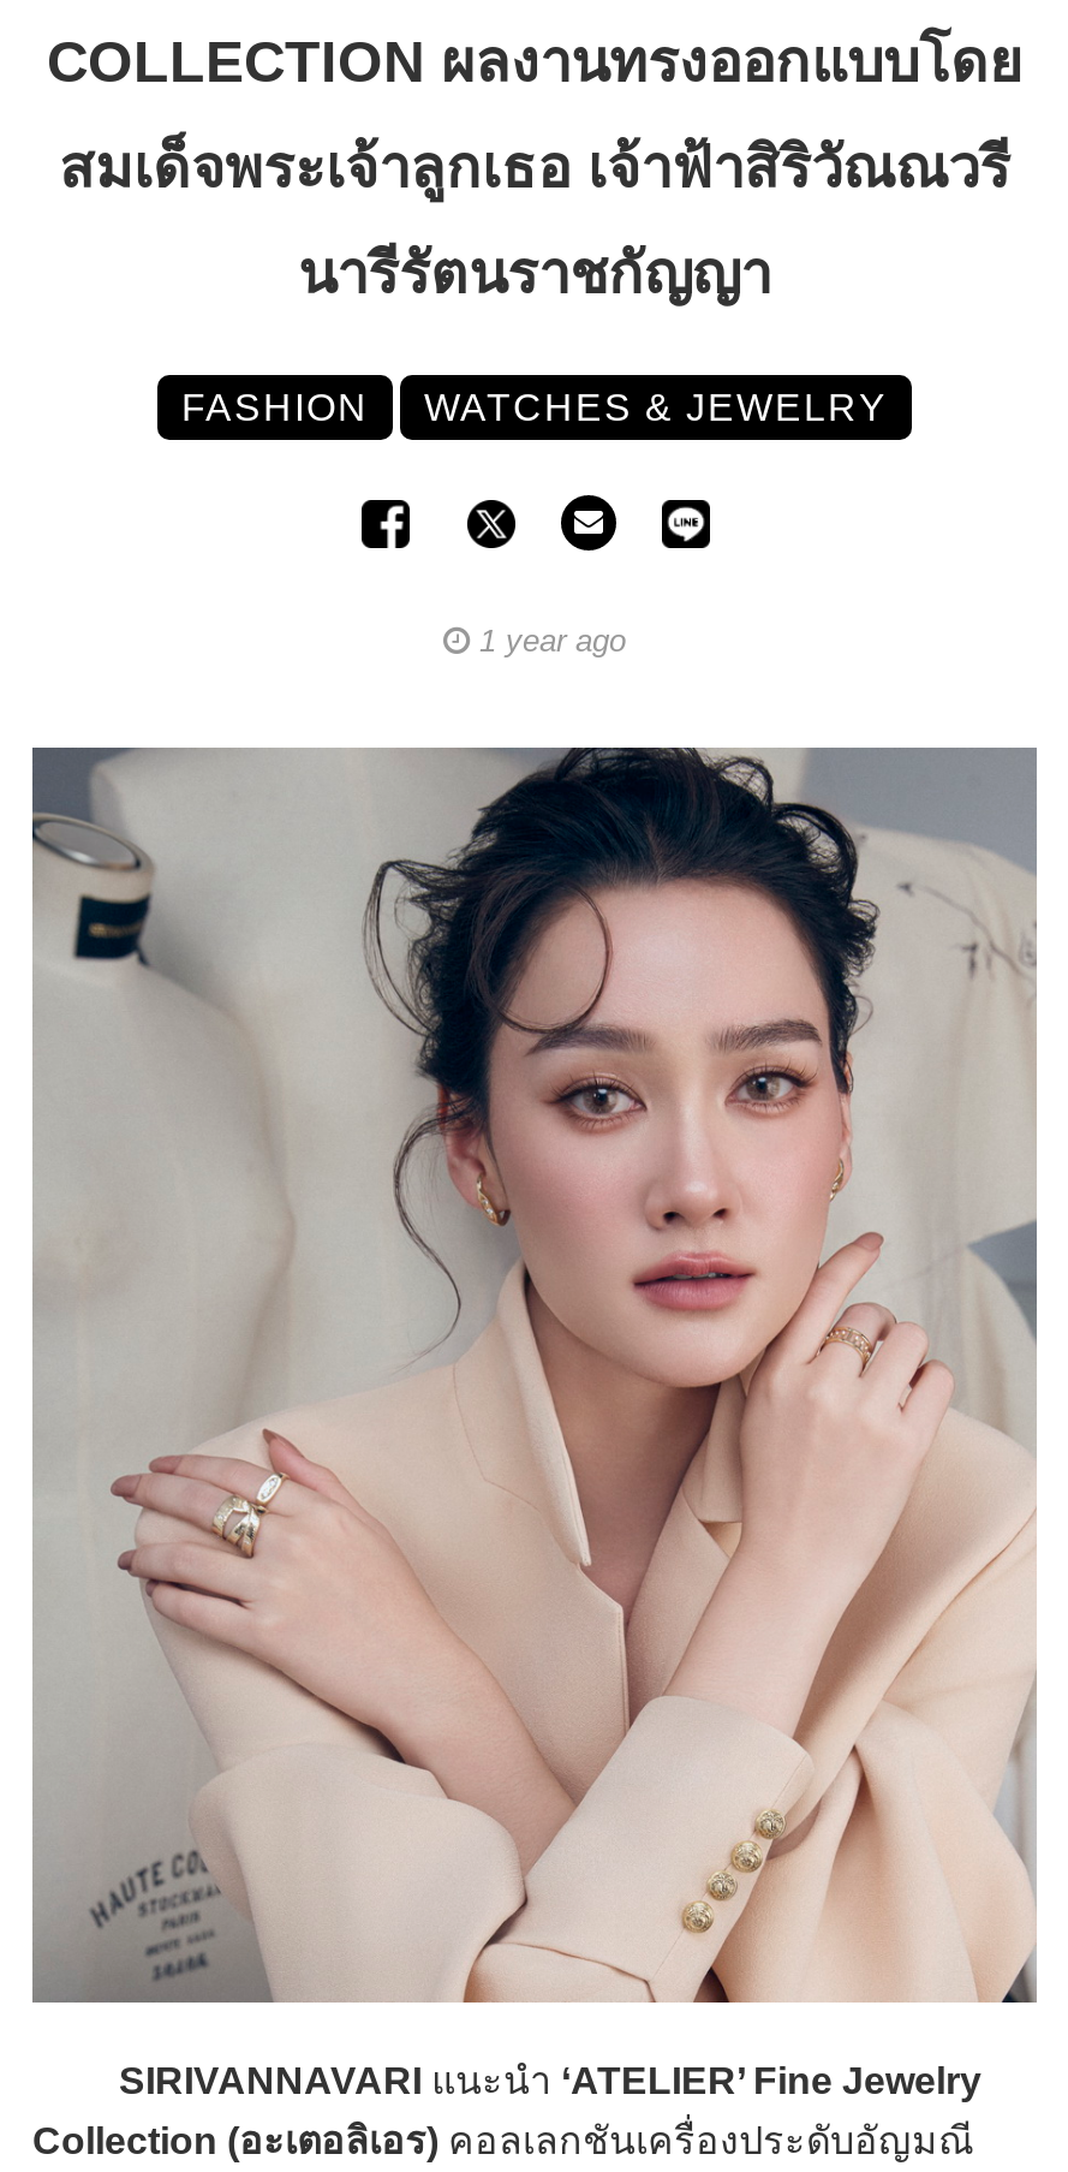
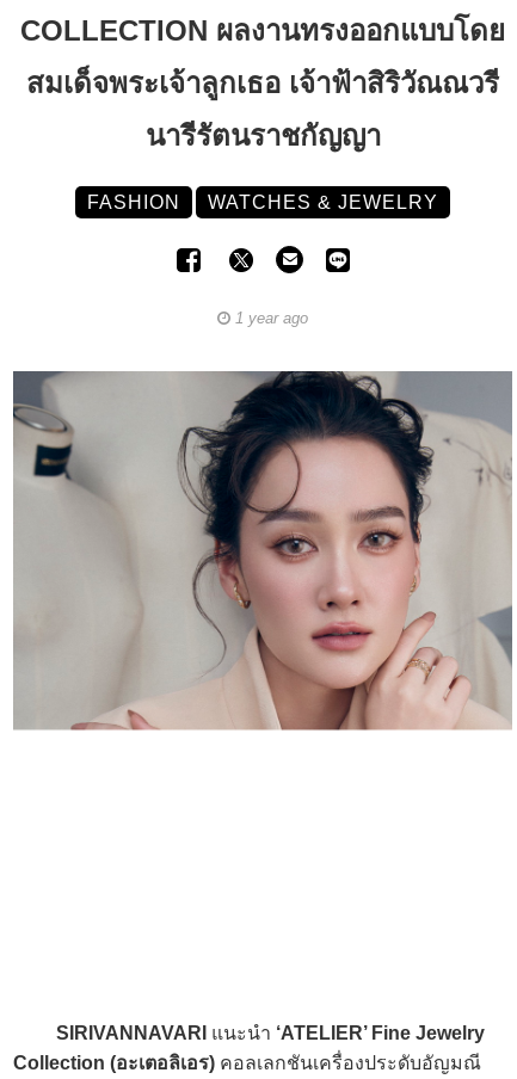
- [image]
